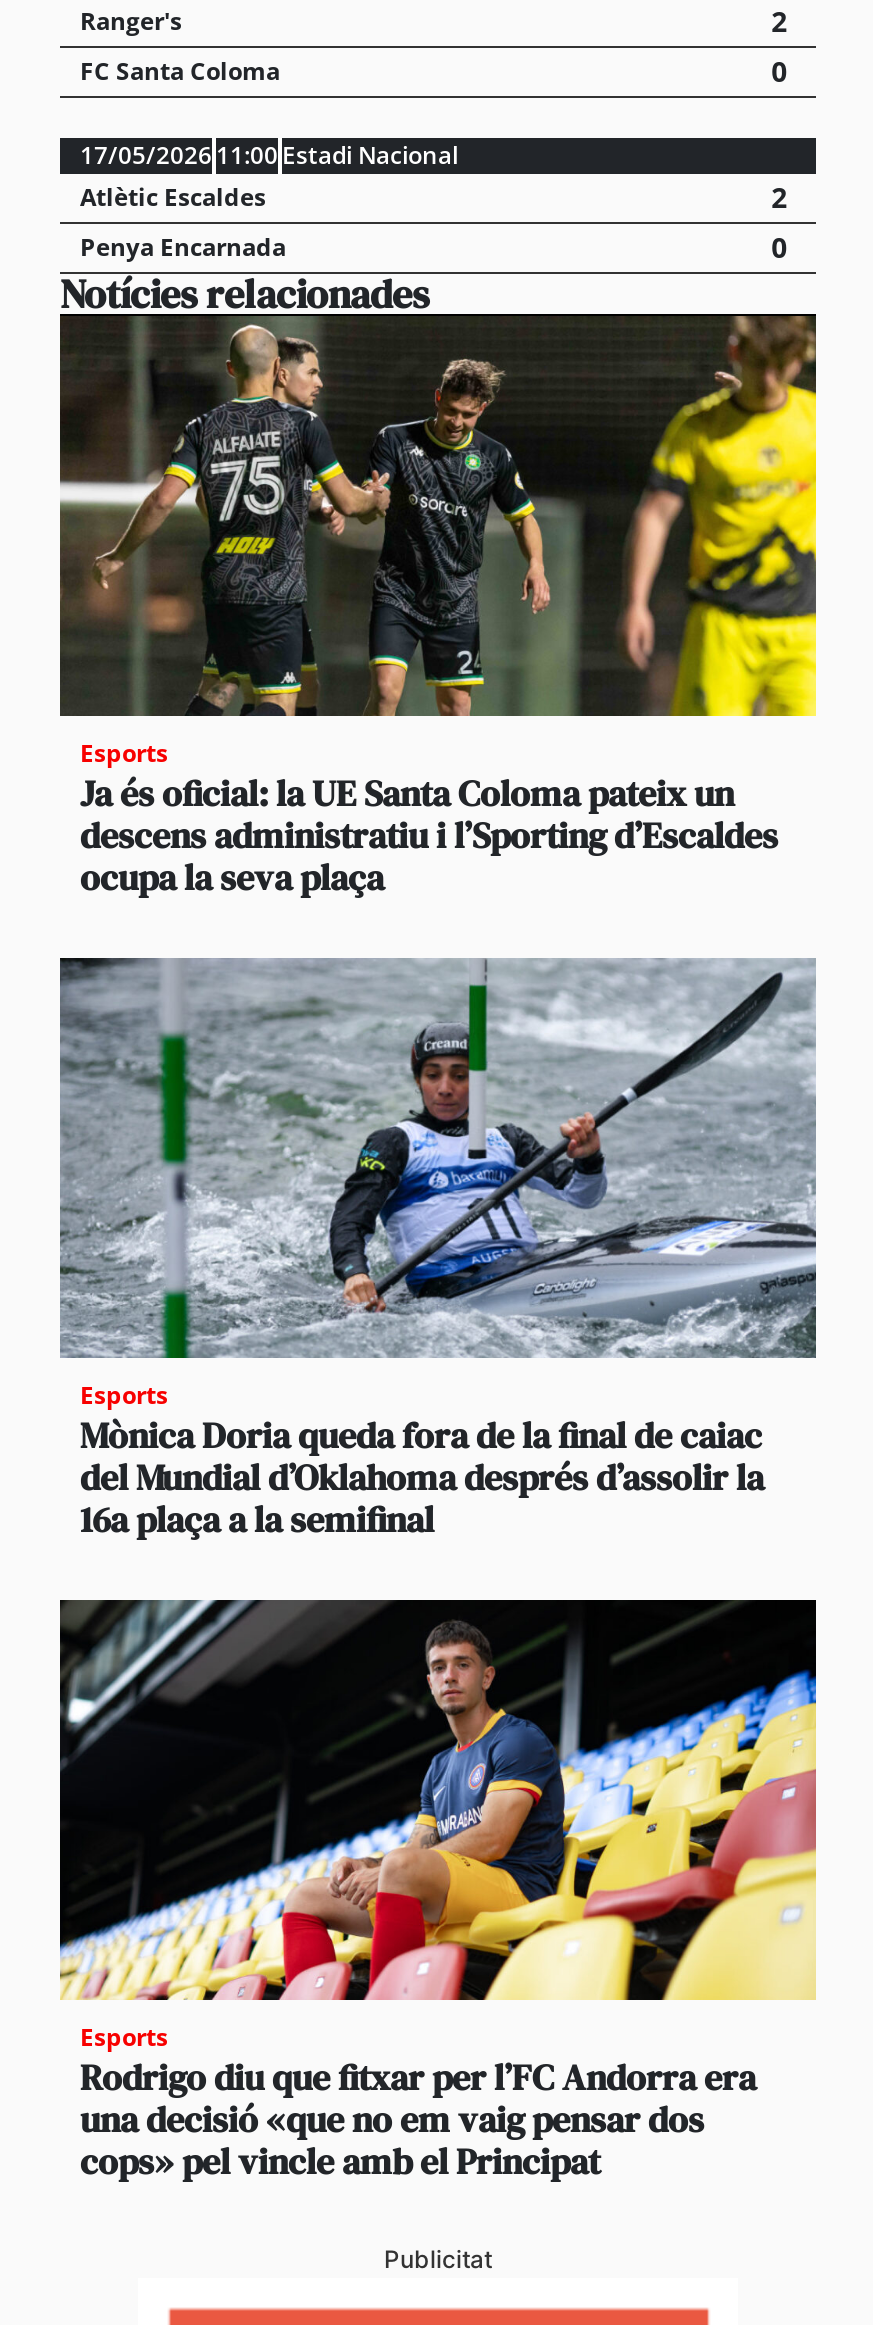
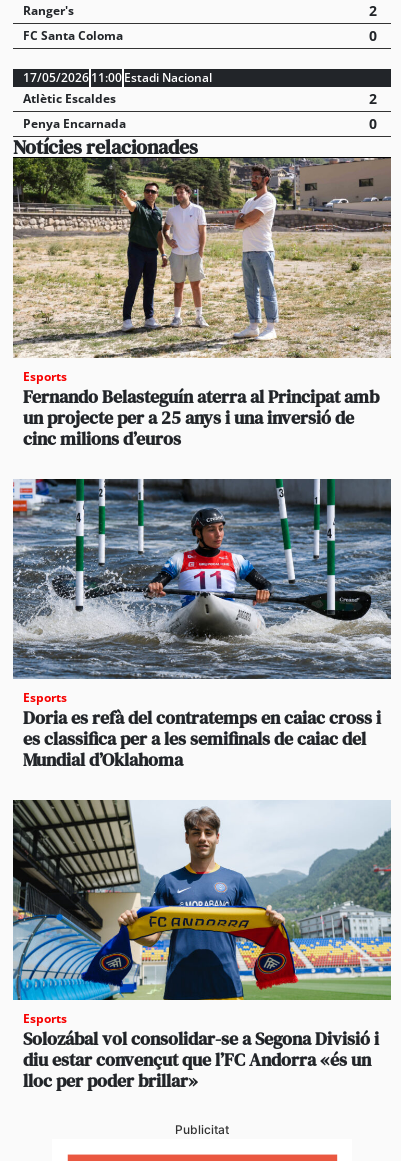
- [image]
- Ja és oficial: la UE Santa Coloma pateix un
- descens administratiu i l’Sporting d’Escaldes
- ocupa la seva plaça
+ [image]
+ Fernando Belasteguín aterra al Principat amb
+ un projecte per a 25 anys i una inversió de
+ cinc milions d’euros

- [image]
- Mònica Doria queda fora de la final de caiac
- del Mundial d’Oklahoma després d’assolir la
- 16a plaça a la semifinal
+ [image]
+ Doria es refà del contratemps en caiac cross i
+ es classifica per a les semifinals de caiac del
+ Mundial d’Oklahoma

- [image]
- Rodrigo diu que fitxar per l’FC Andorra era
- una decisió «que no em vaig pensar dos
- cops» pel vincle amb el Principat
+ [image]
+ Solozábal vol consolidar-se a Segona Divisió i
+ diu estar convençut que l’FC Andorra «és un
+ lloc per poder brillar»
